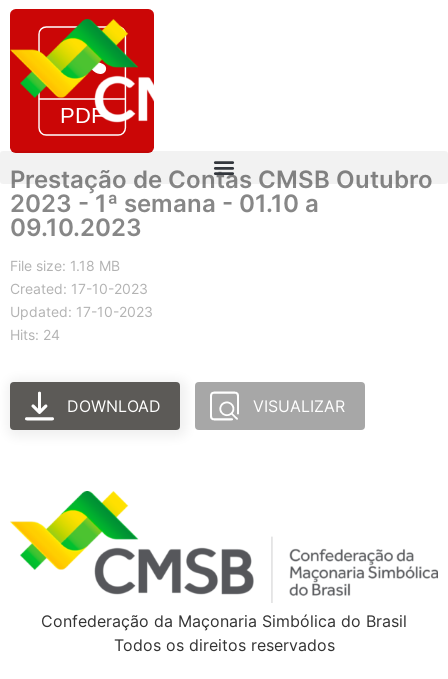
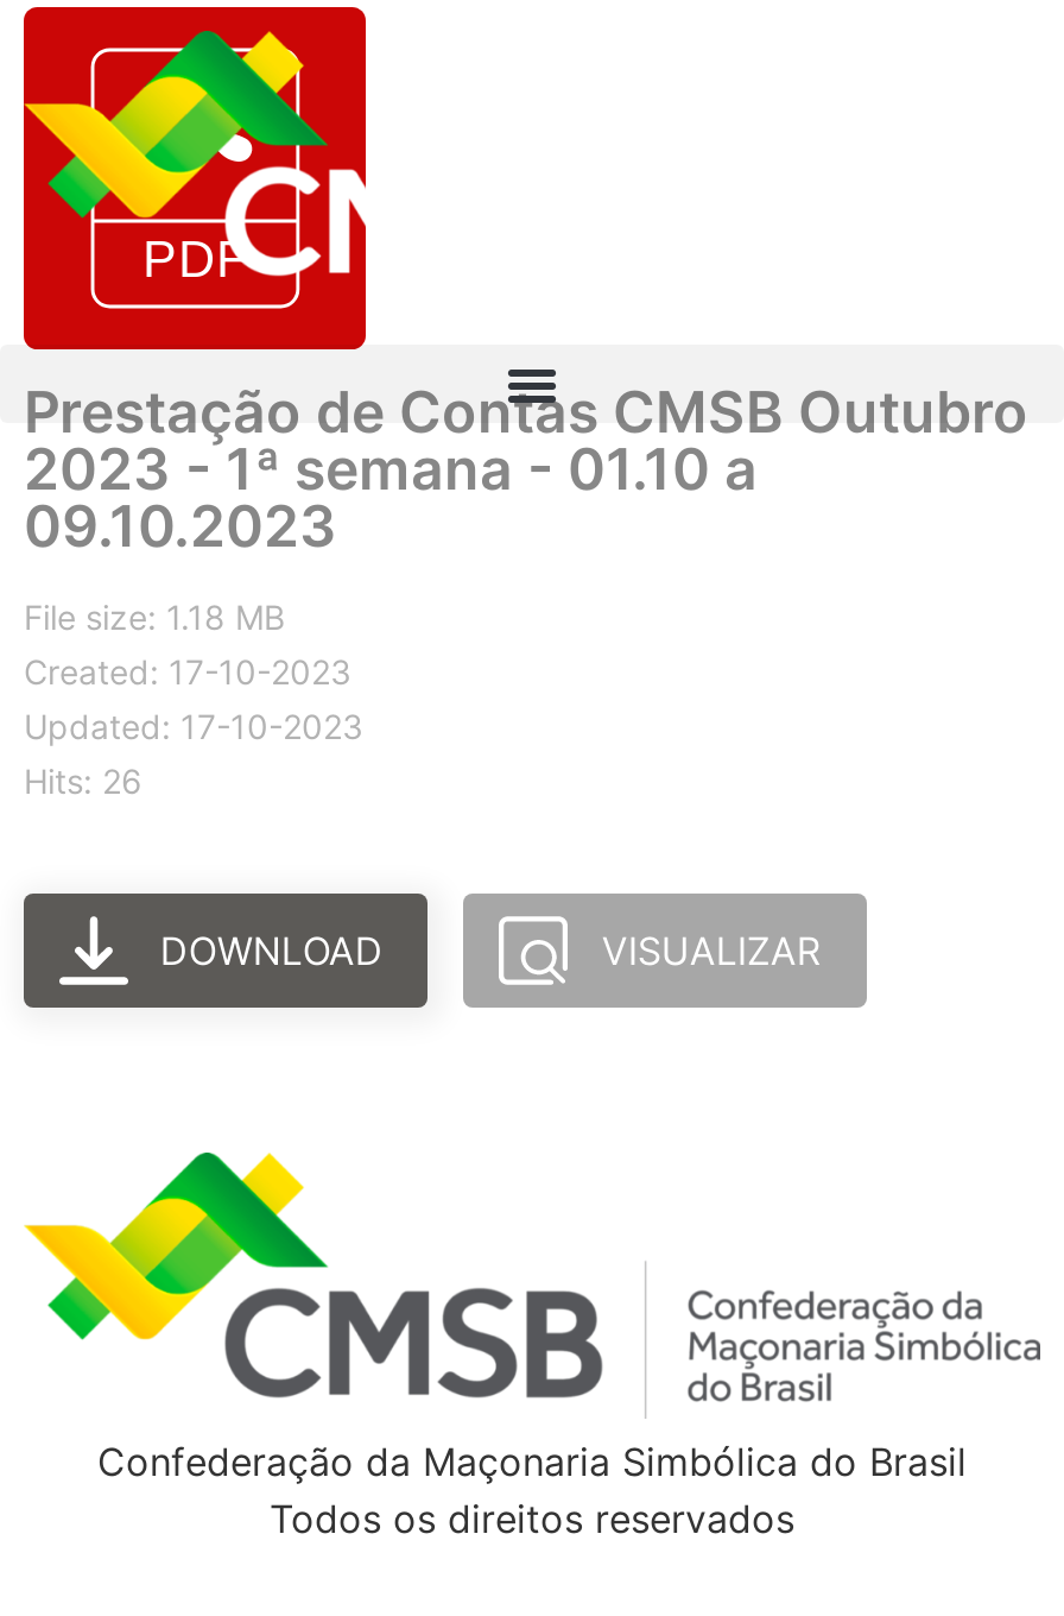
- Hits: 24
+ Hits: 26
